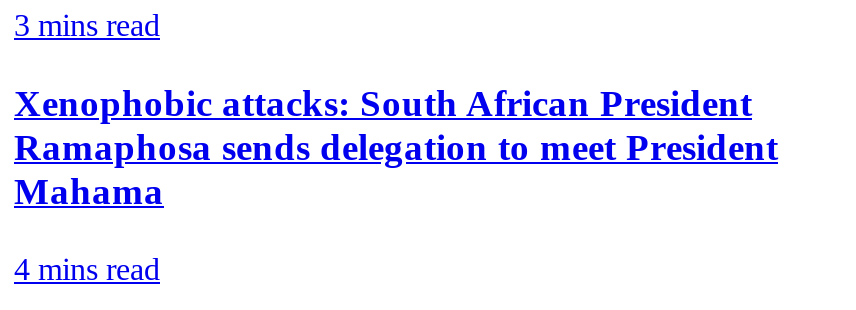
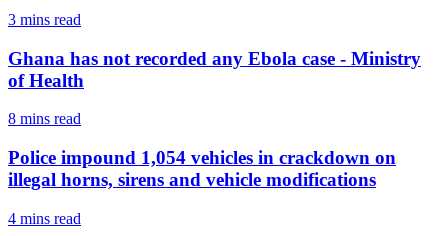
- Xenophobic attacks: South African President
- Ramaphosa sends delegation to meet President
- Mahama
+ Ghana has not recorded any Ebola case - Ministry
+ of Health
+ 8 mins read
+ Police impound 1,054 vehicles in crackdown on
+ illegal horns, sirens and vehicle modifications
